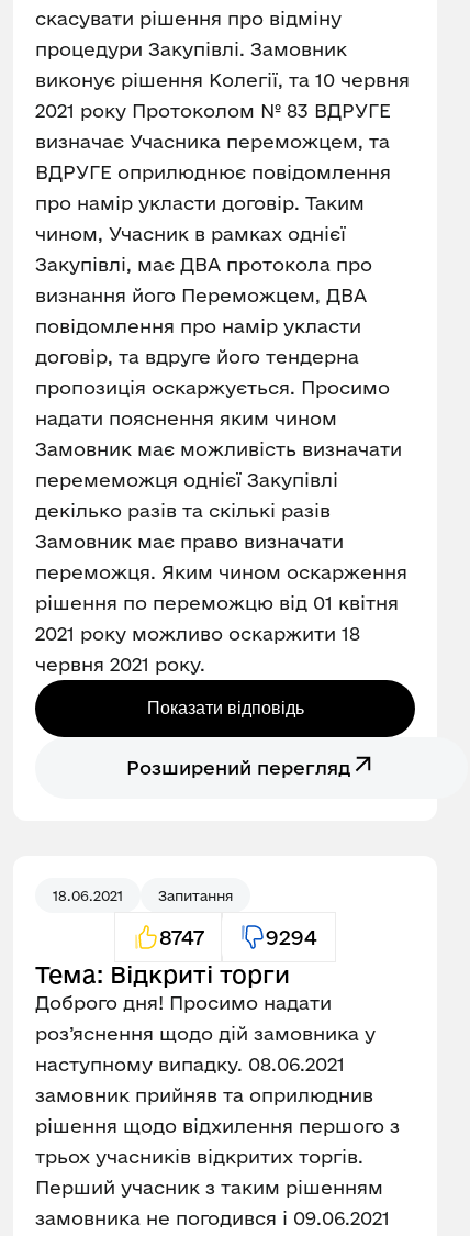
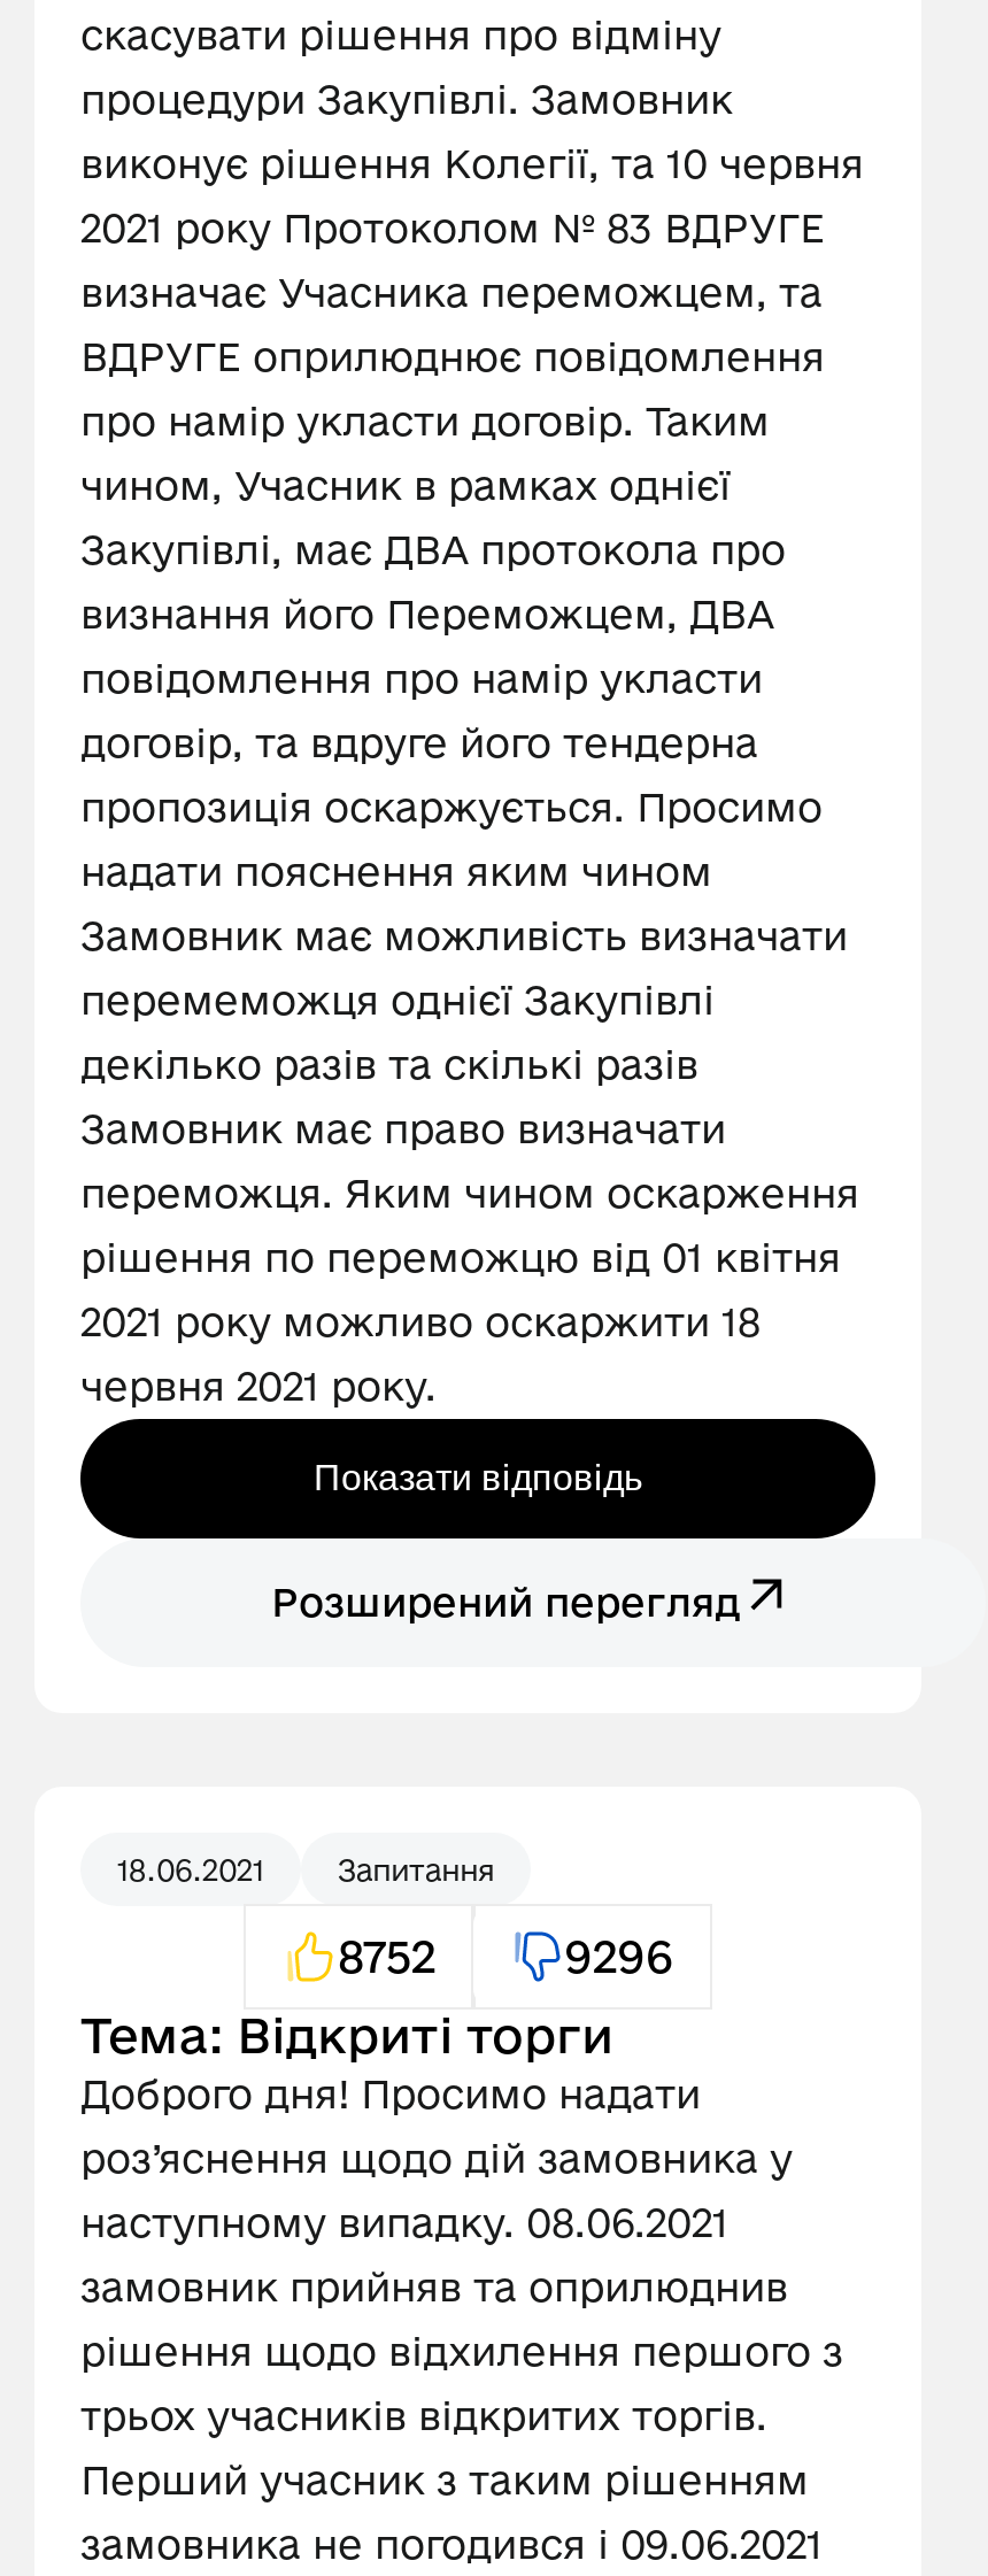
- 8747
+ 8752

- 9294
+ 9296
